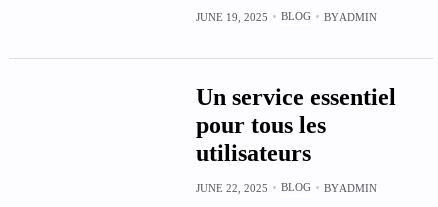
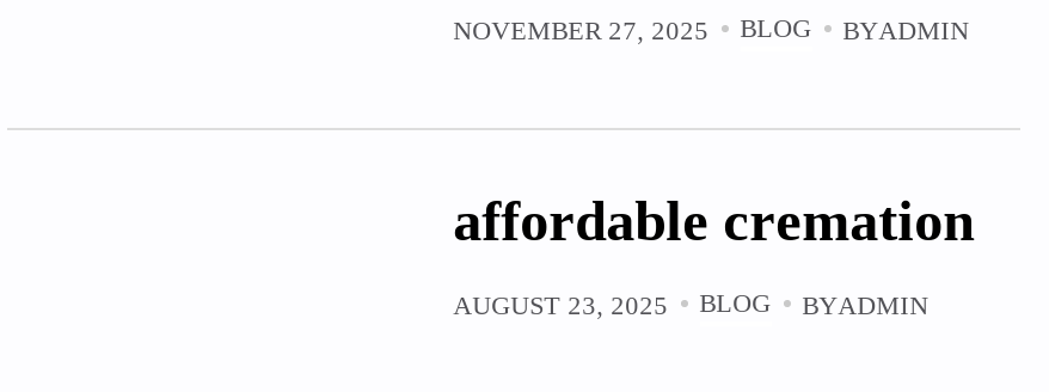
- JUNE 19, 2025 BLOG BYADMIN
+ NOVEMBER 27, 2025 BLOG BYADMIN

- Un service essentiel
- pour tous les
- utilisateurs
+ affordable cremation

- JUNE 22, 2025 BLOG BYADMIN
+ AUGUST 23, 2025 BLOG BYADMIN
